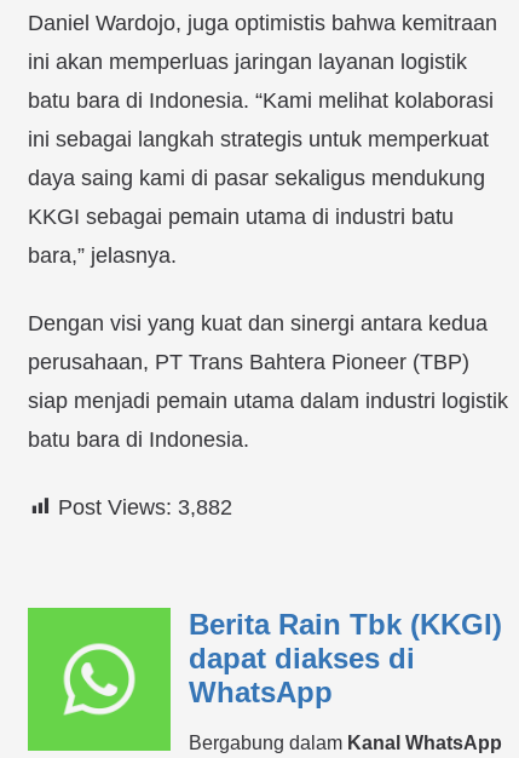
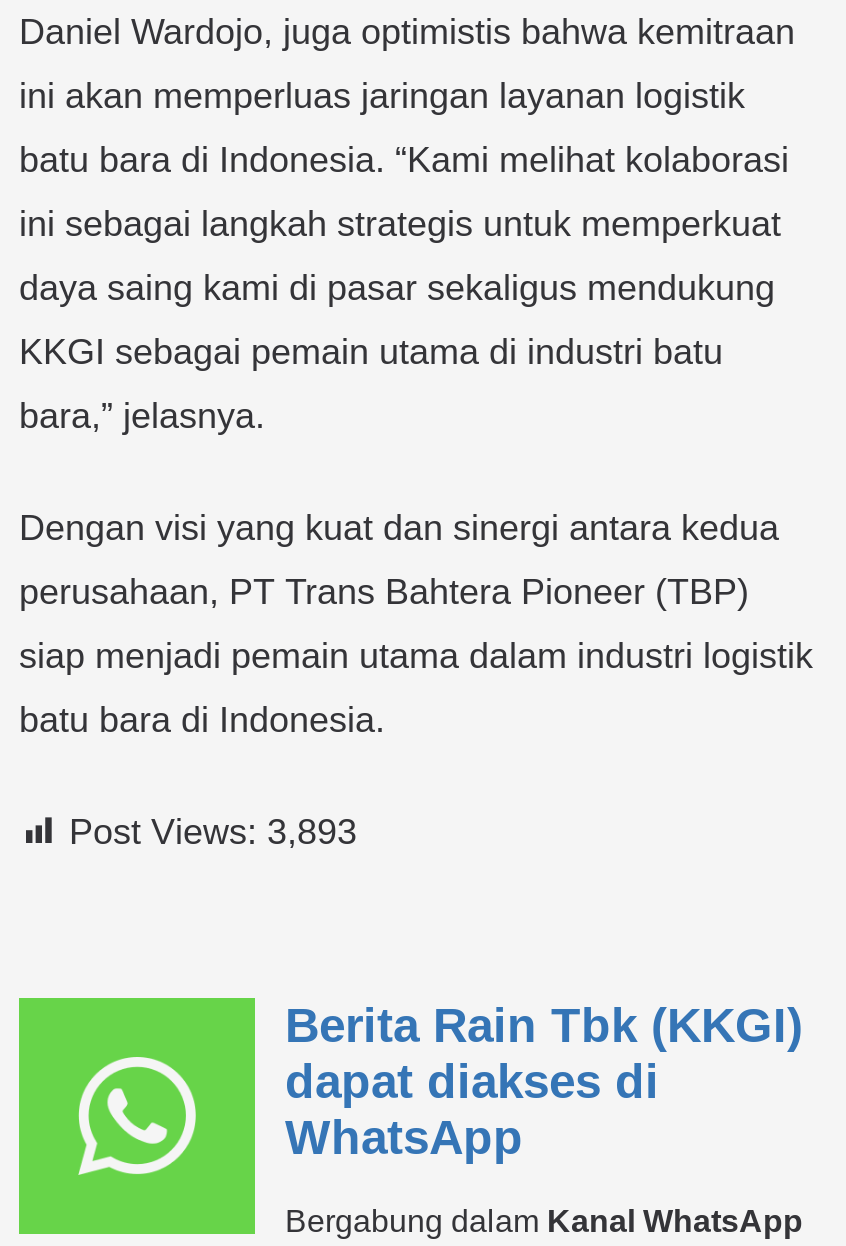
- Post Views: 3,882
+ Post Views: 3,893
